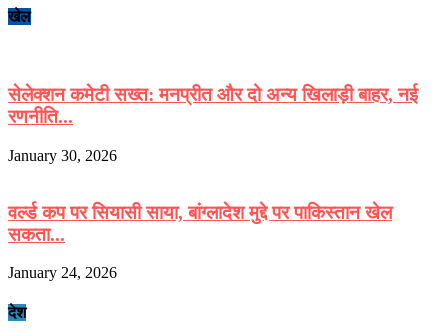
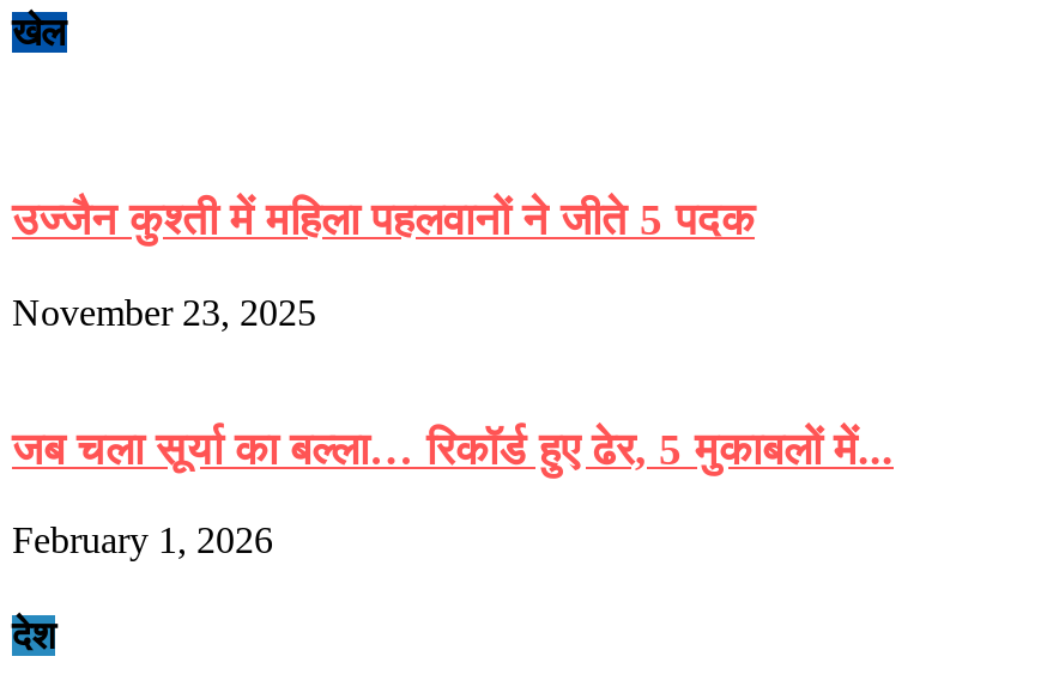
- सेलेक्शन कमेटी सख्त: मनप्रीत और दो अन्य खिलाड़ी बाहर, नई
- रणनीति...
+ उज्जैन कुश्ती में महिला पहलवानों ने जीते 5 पदक

- January 30, 2026
+ November 23, 2025

- वर्ल्ड कप पर सियासी साया, बांग्लादेश मुद्दे पर पाकिस्तान खेल
- सकता...
+ जब चला सूर्या का बल्ला… रिकॉर्ड हुए ढेर, 5 मुकाबलों में...

- January 24, 2026
+ February 1, 2026
